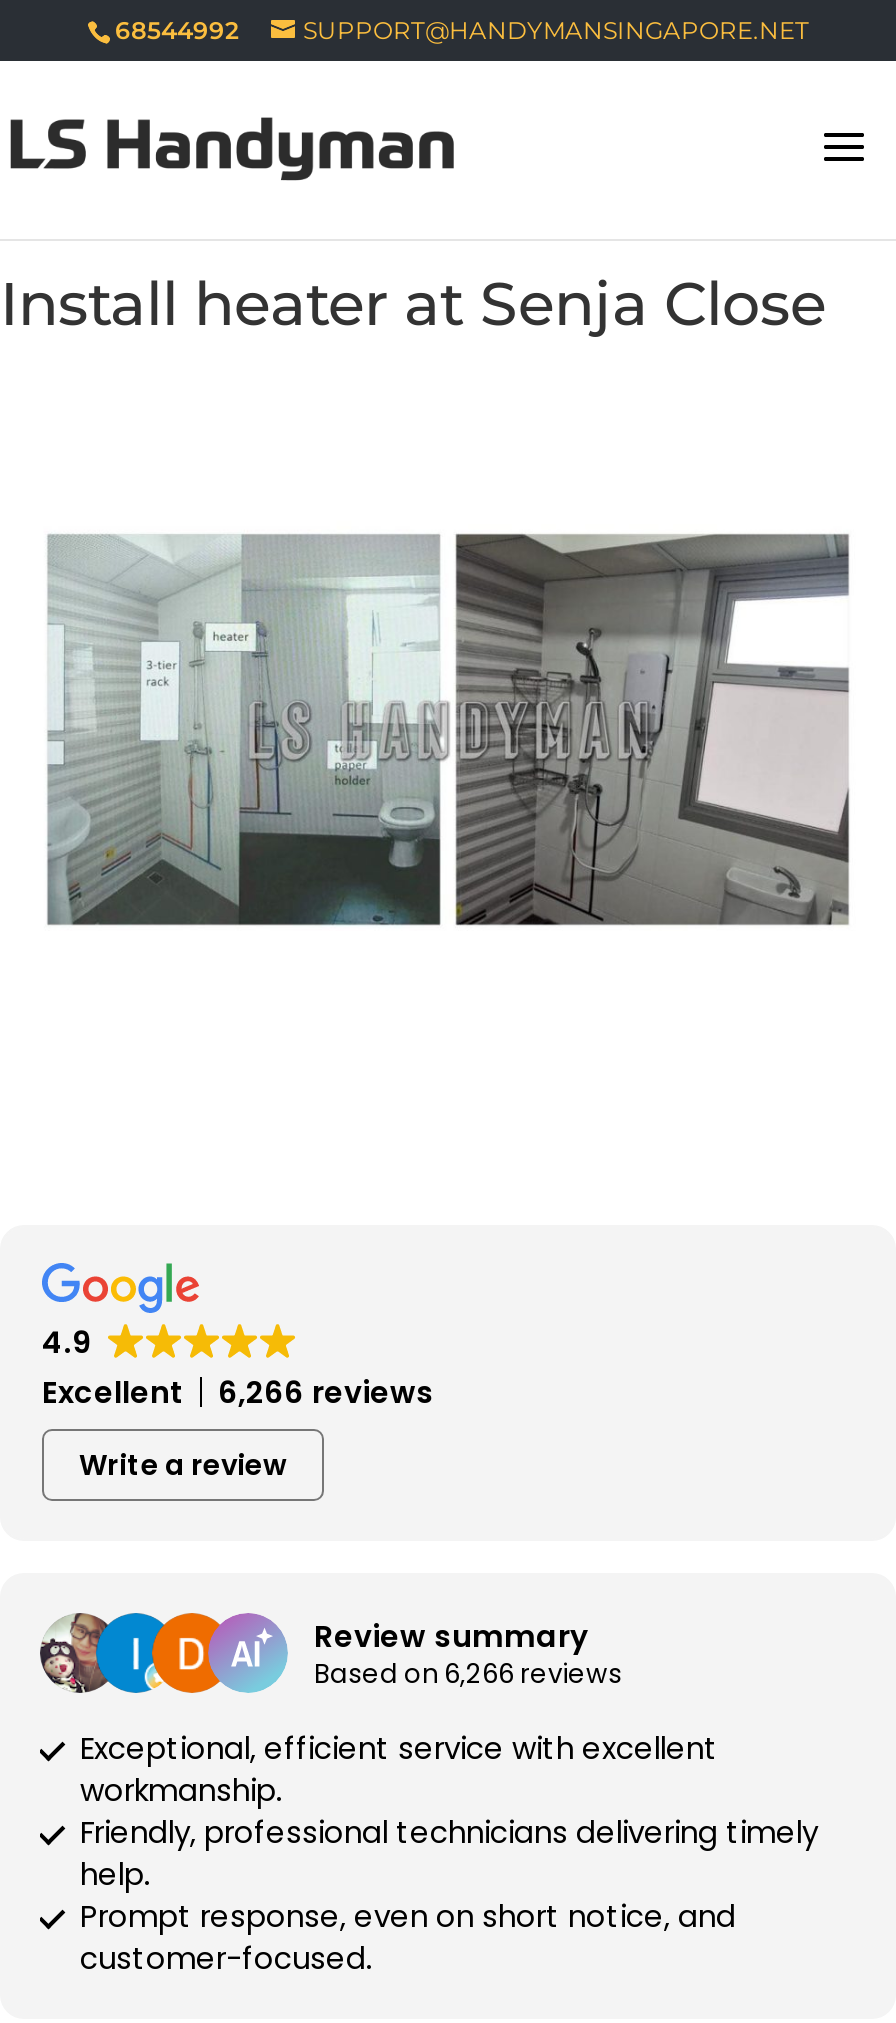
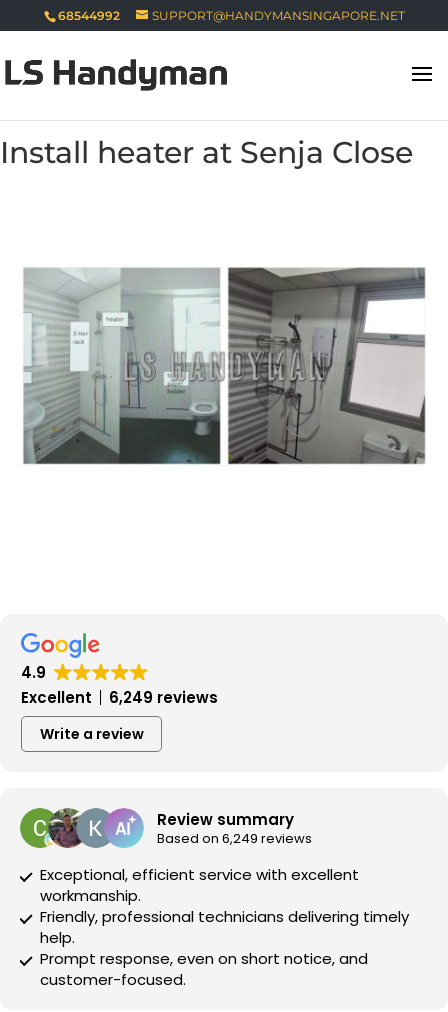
- Excellent 6,266 reviews
+ Excellent 6,249 reviews

- [image]
+ [image]

- Based on 6,266 reviews
+ Based on 6,249 reviews
